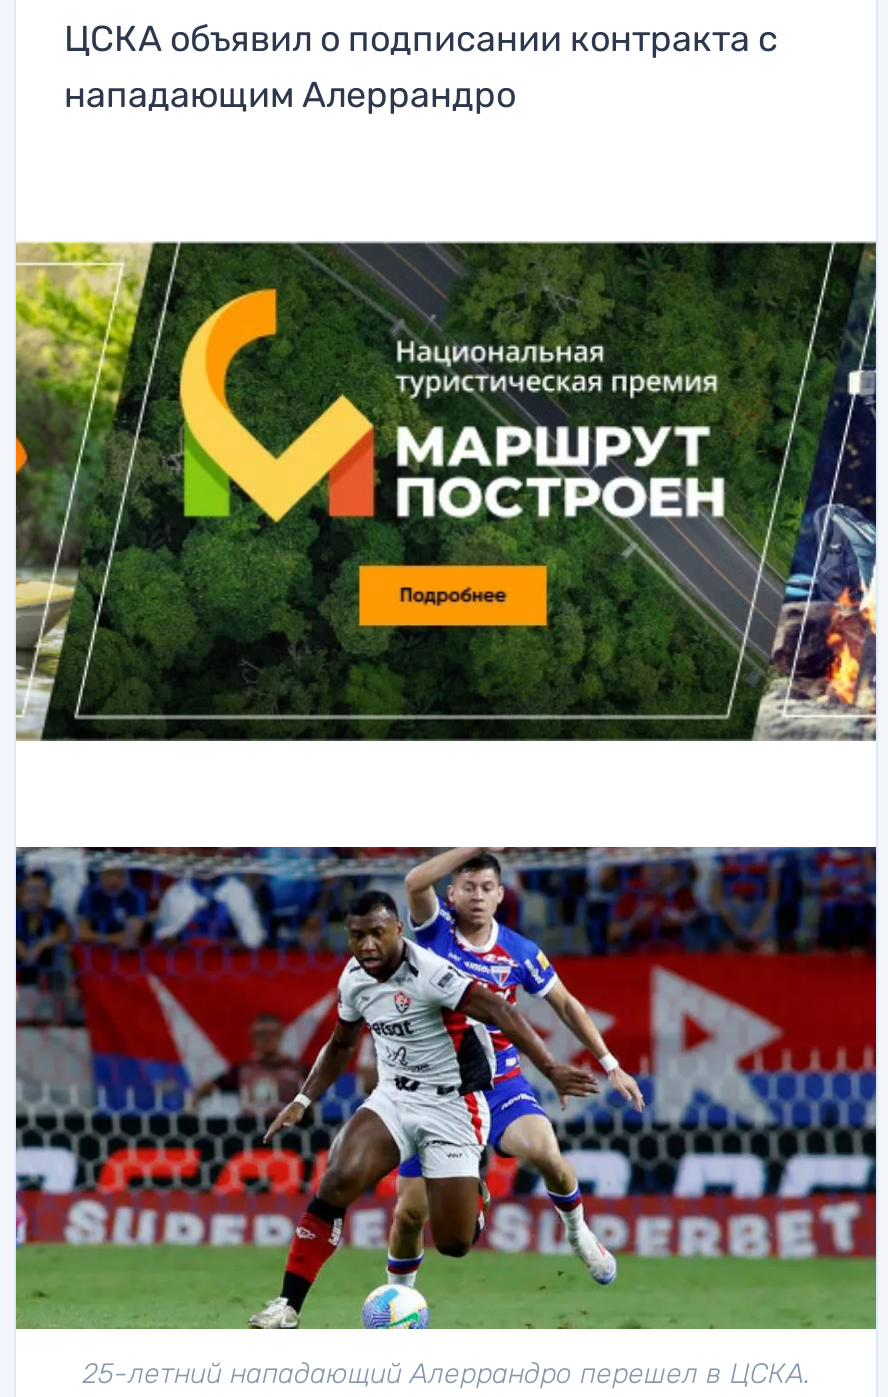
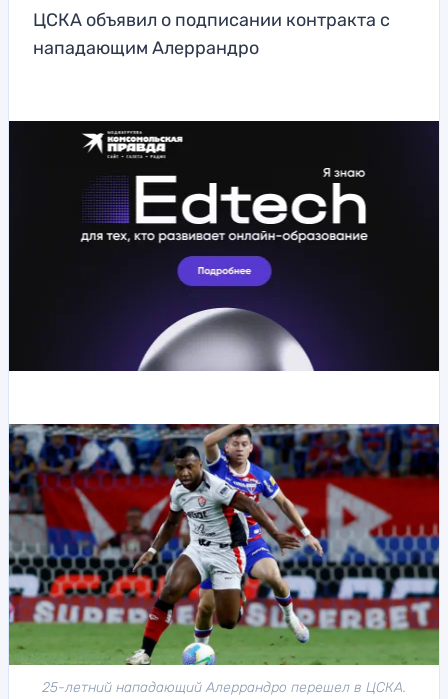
- [image]
+ [image]
